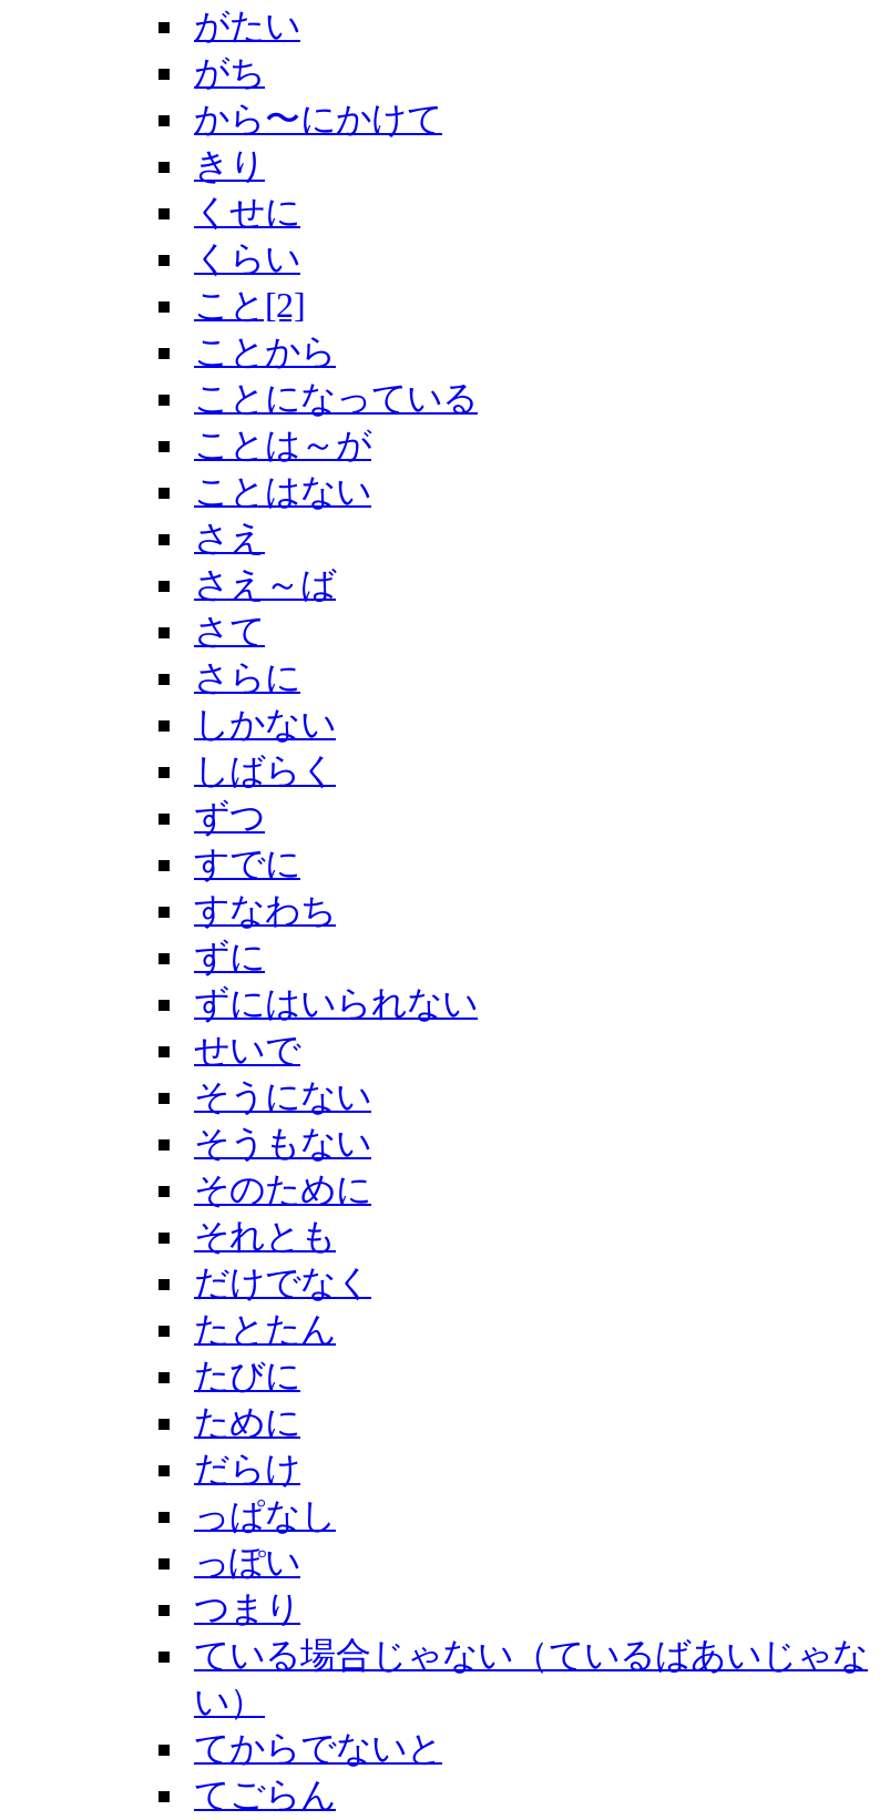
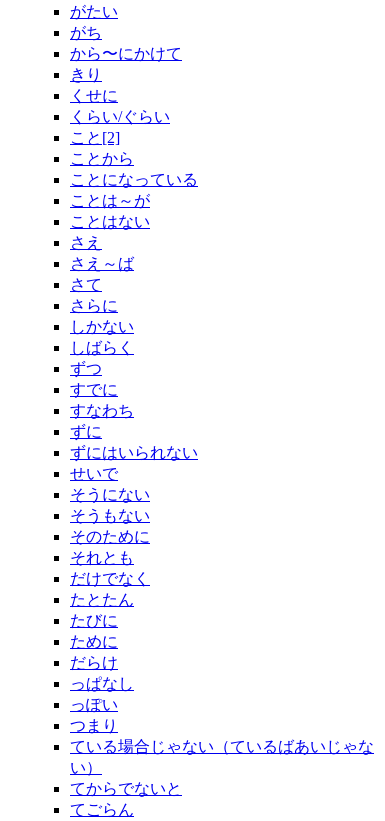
- くらい
+ くらい/ぐらい
